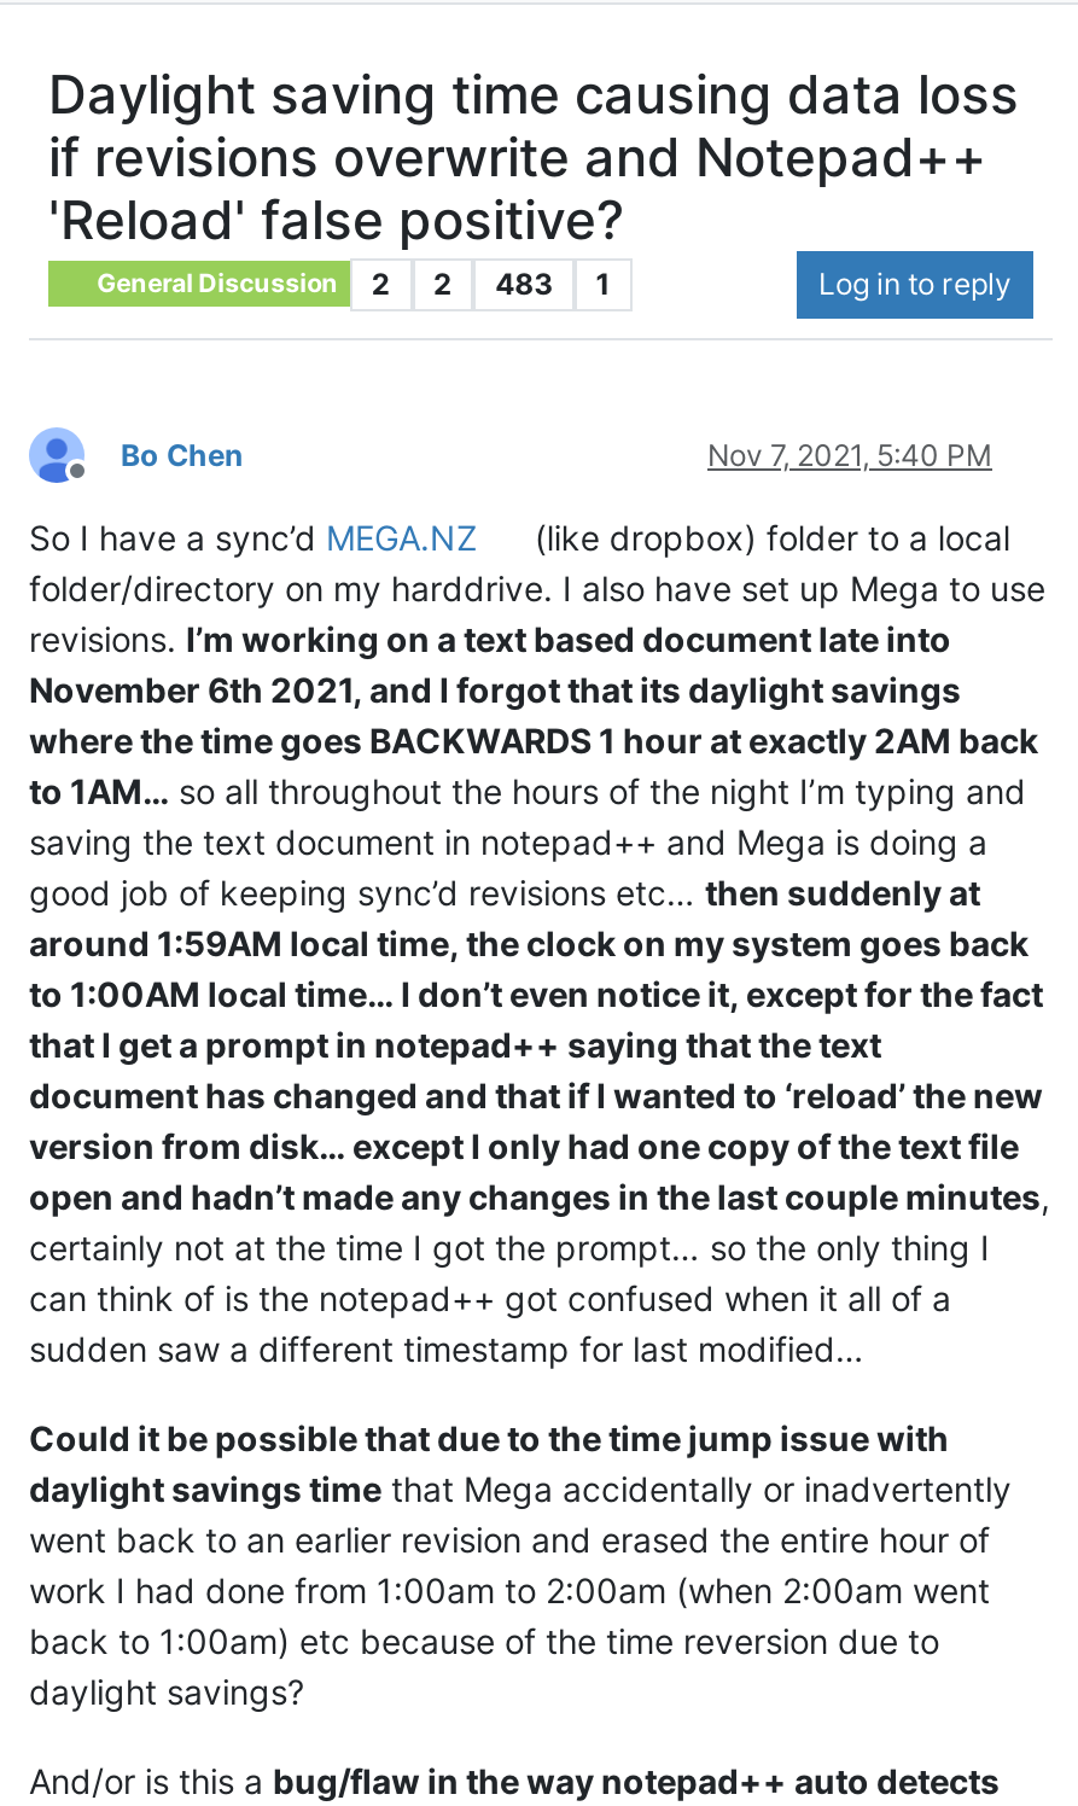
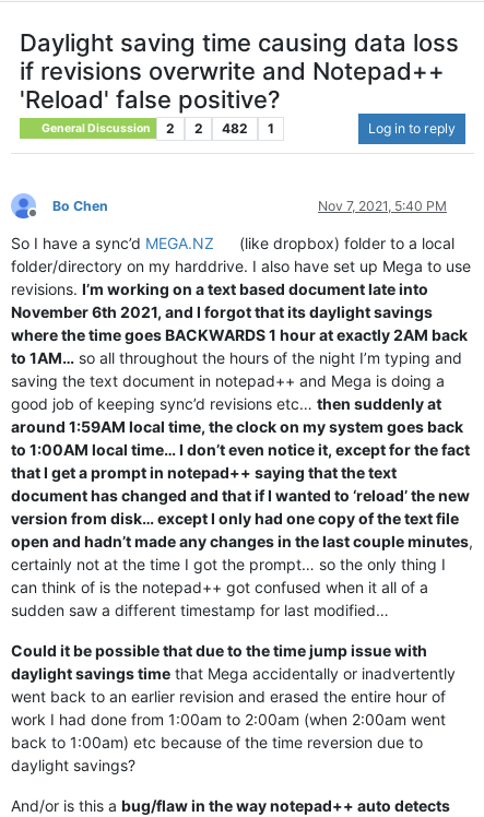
- General Discussion 2 2 483 1
+ General Discussion 2 2 482 1
